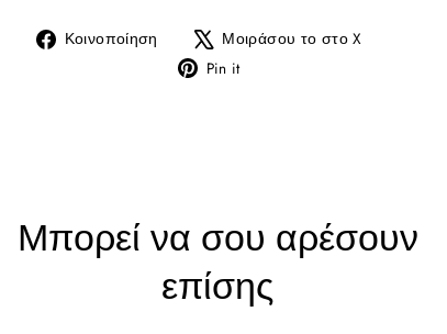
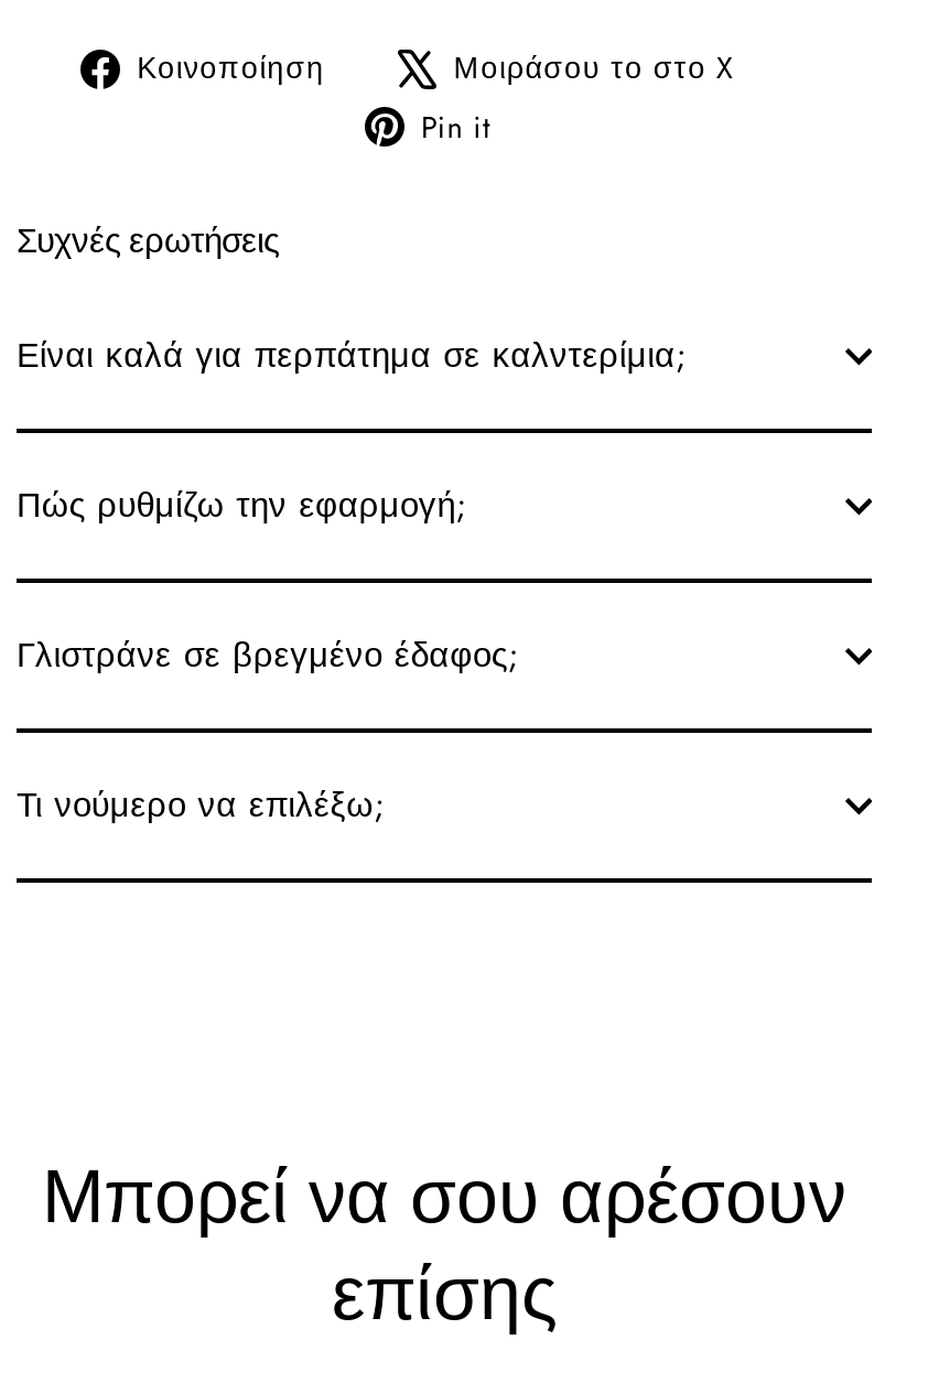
+ Συχνές ερωτήσεις
+ Είναι καλά για περπάτημα σε καλντερίμια;
+ Πώς ρυθμίζω την εφαρμογή;
+ Γλιστράνε σε βρεγμένο έδαφος;
+ Τι νούμερο να επιλέξω;
